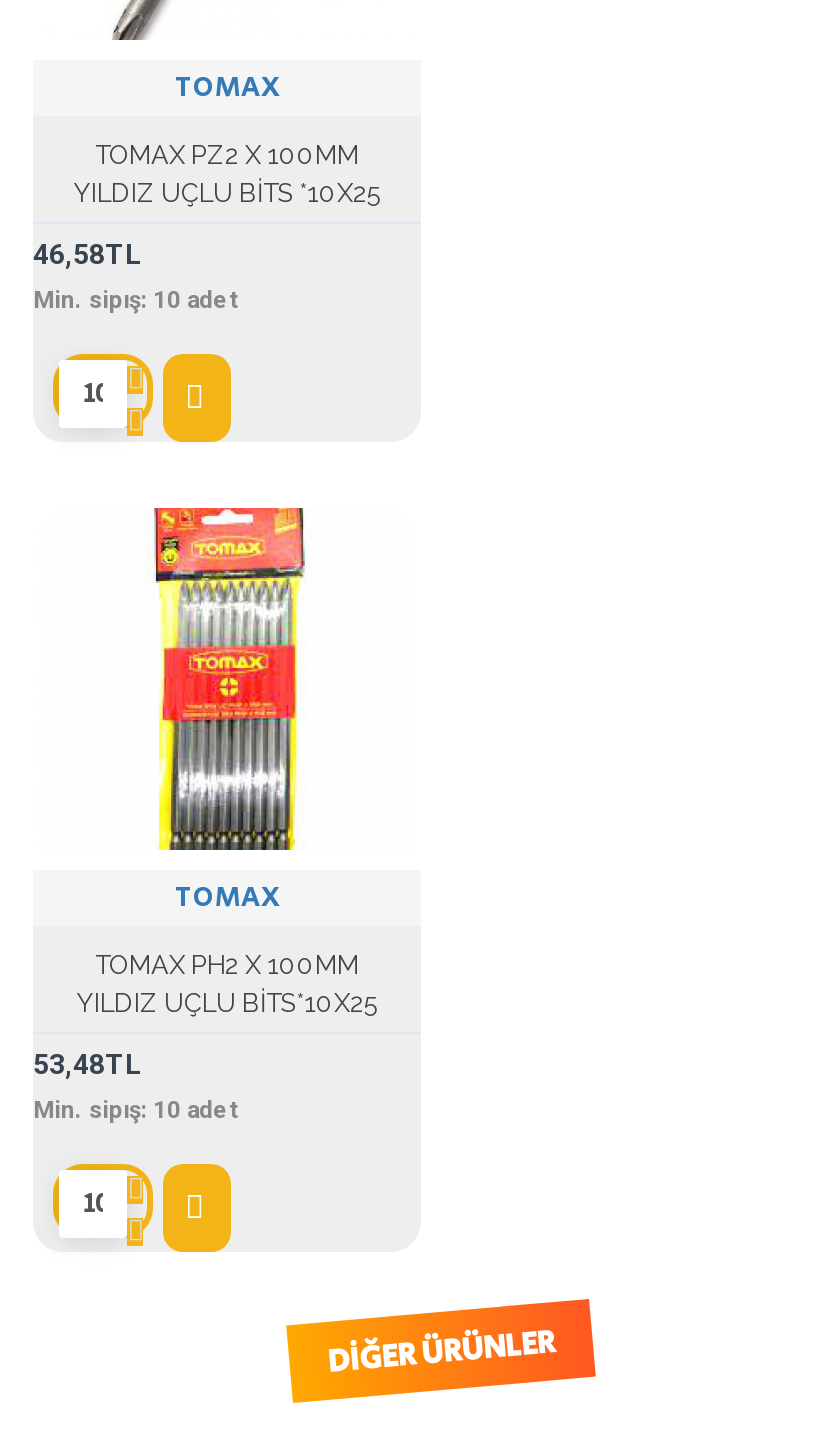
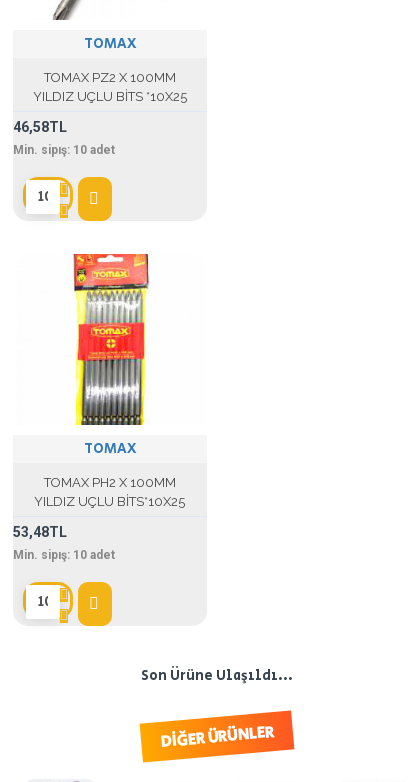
+ Son Ürüne Ulaşıldı...
